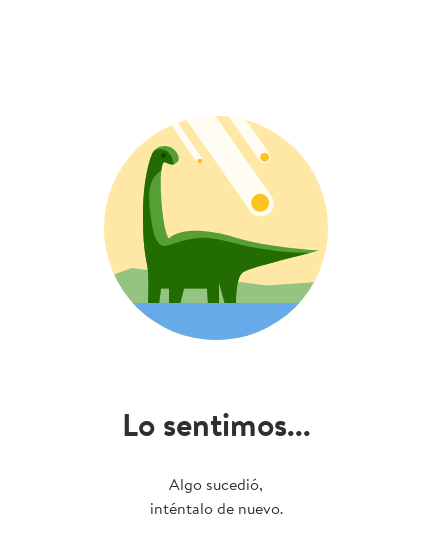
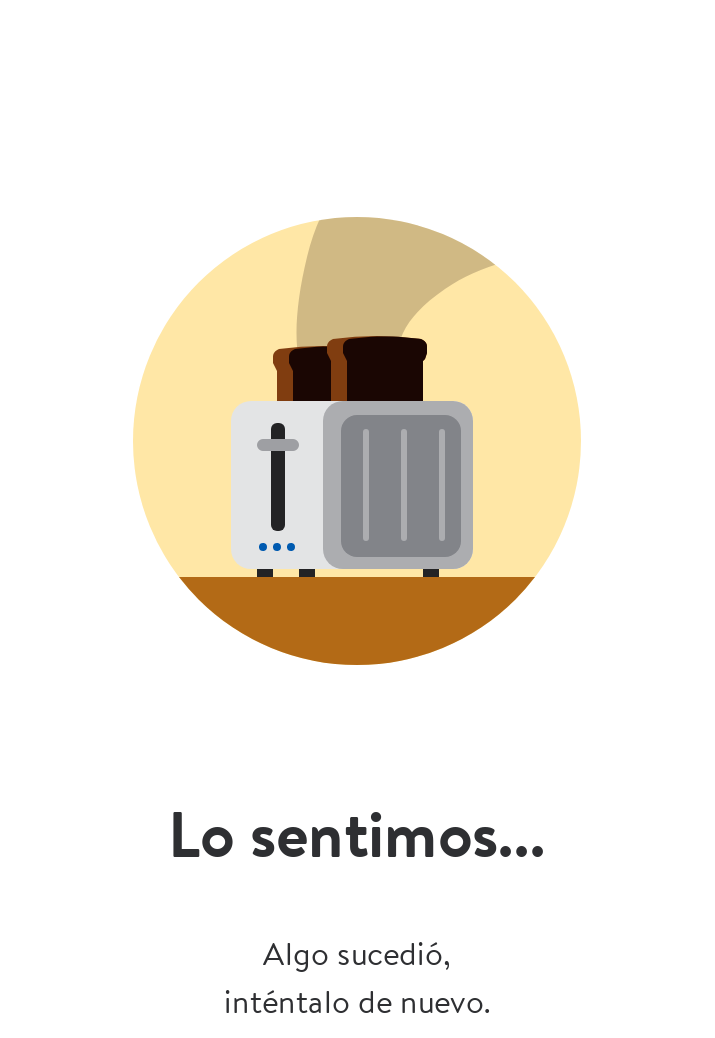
- [image]
+ [image]
